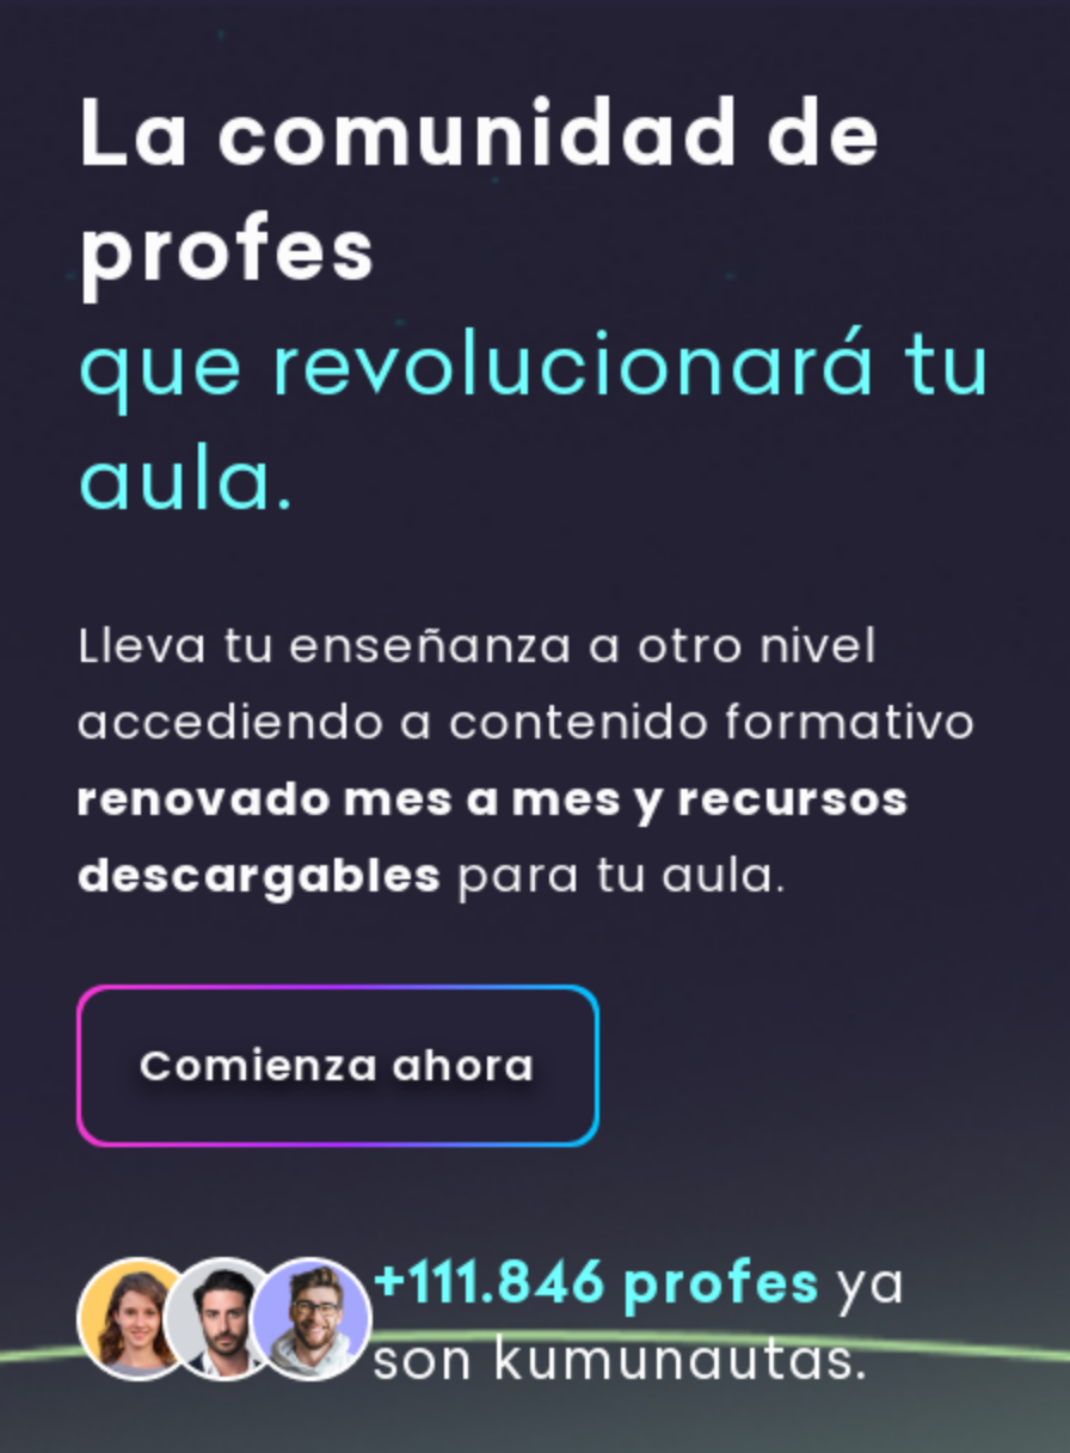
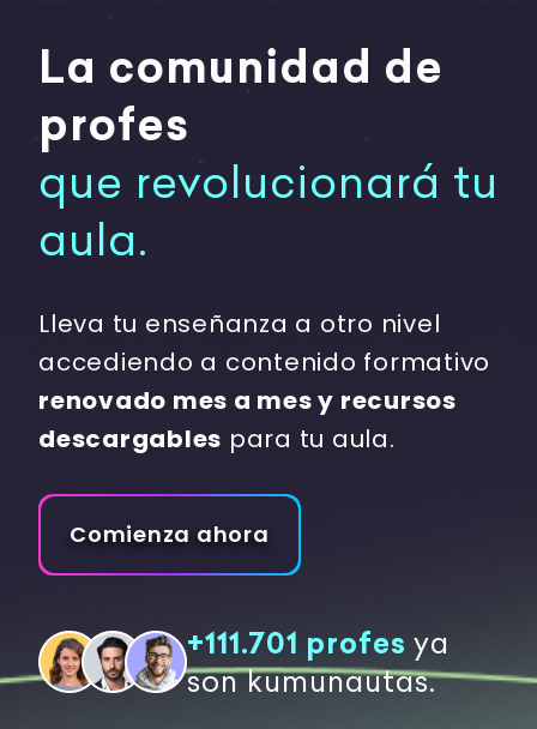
- +111.846 profes ya
+ +111.701 profes ya
